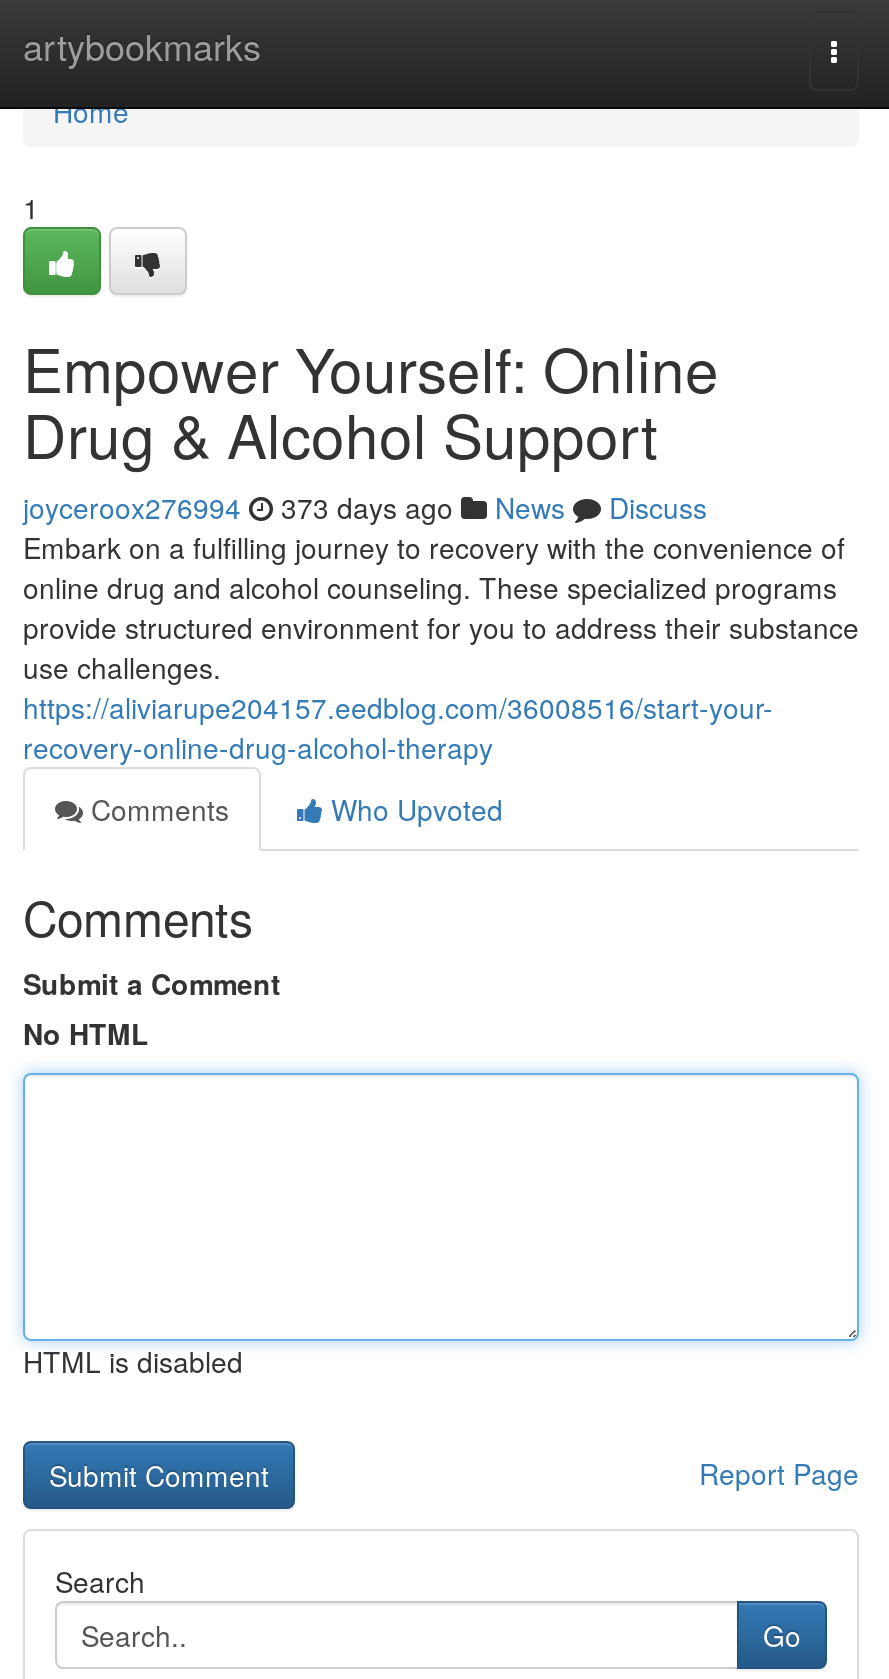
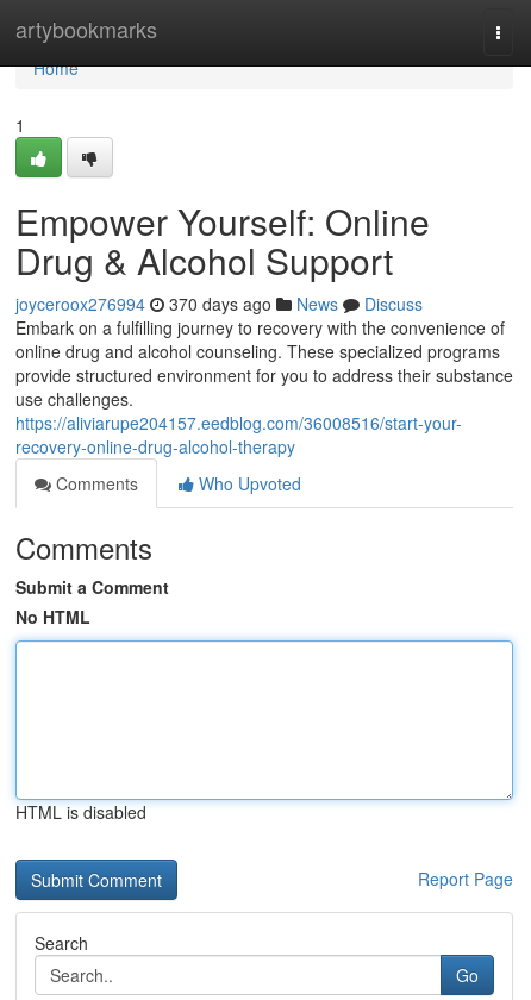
- joyceroox276994 373 days ago News Discuss
+ joyceroox276994 370 days ago News Discuss
